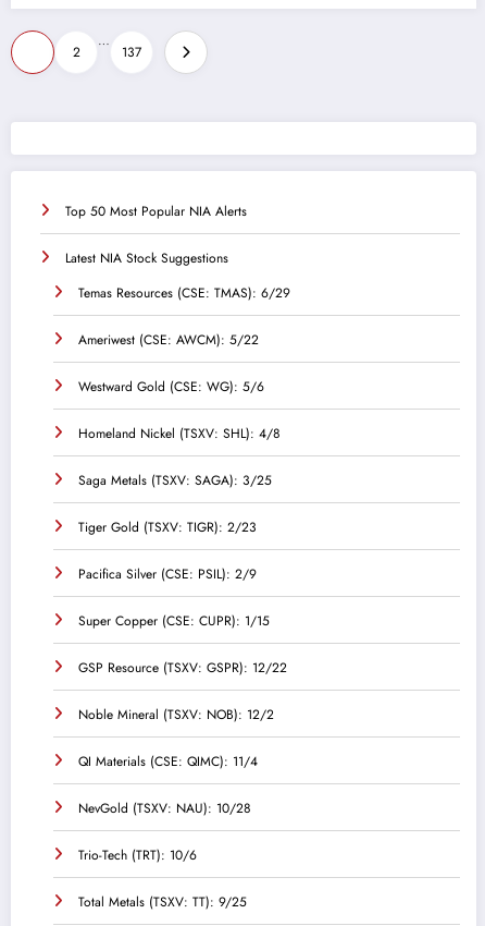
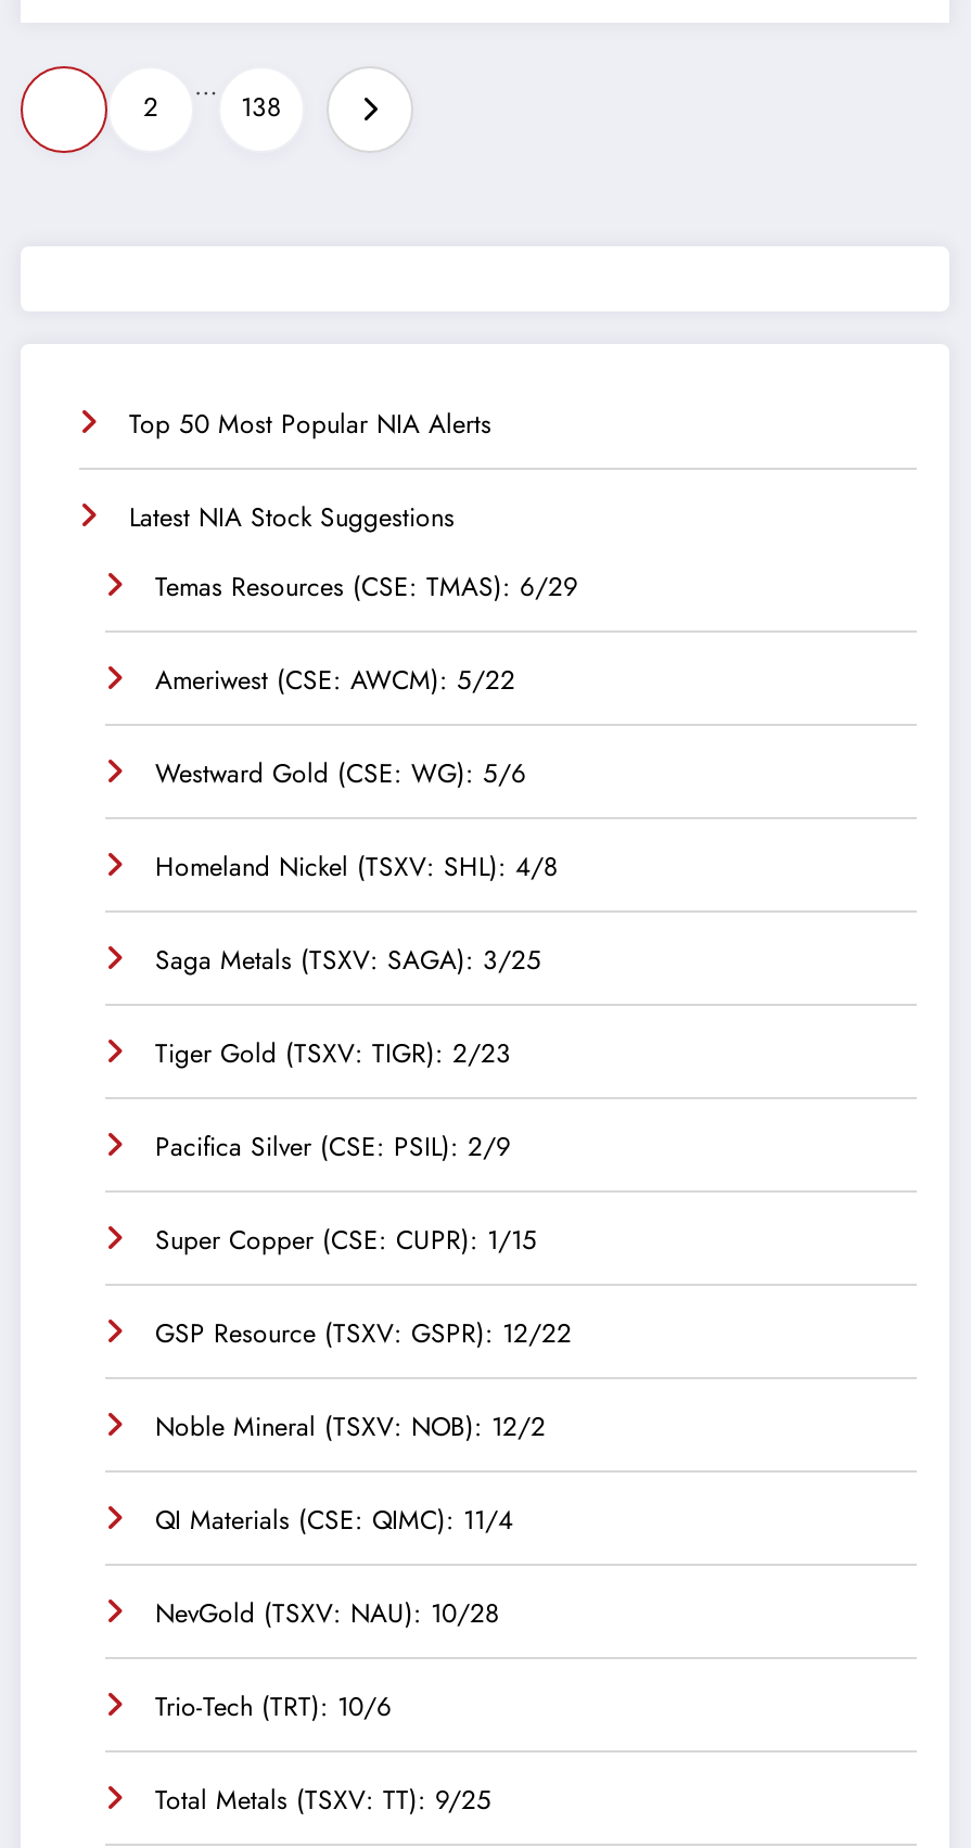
- 137
+ 138
